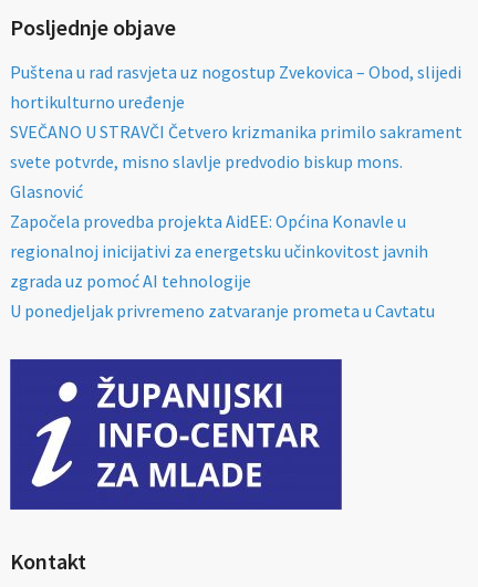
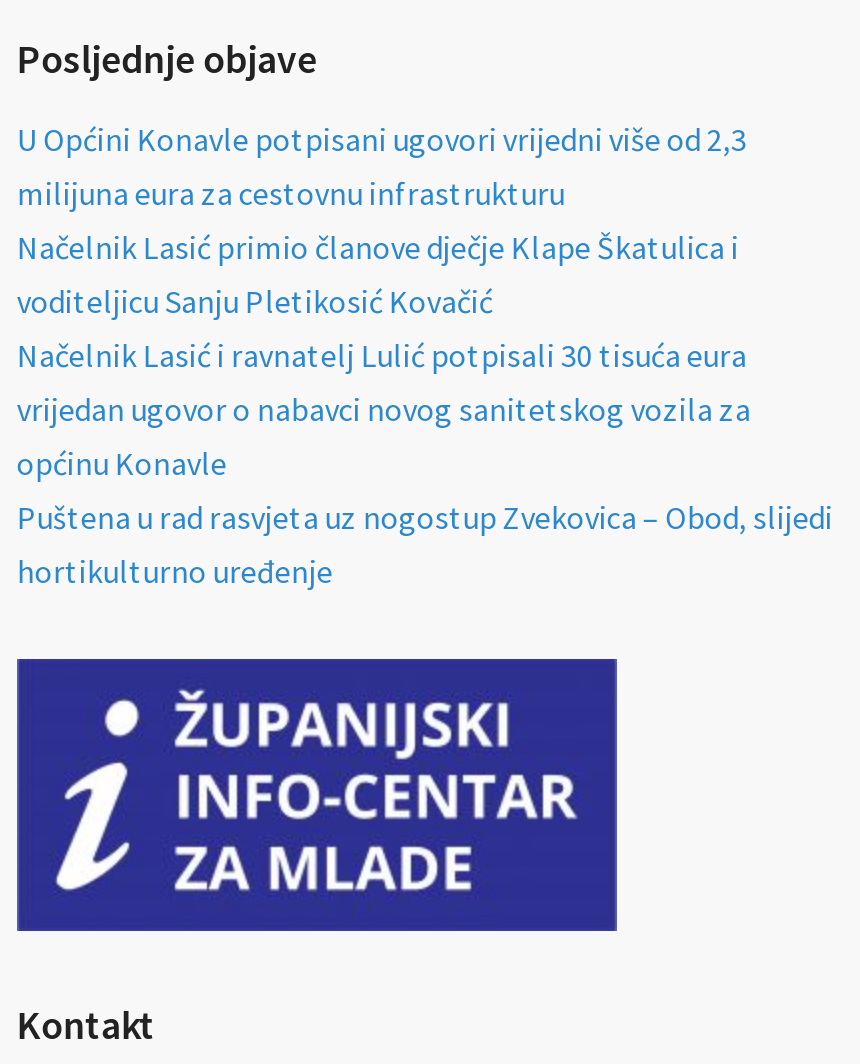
+ U Općini Konavle potpisani ugovori vrijedni više od 2,3
+ milijuna eura za cestovnu infrastrukturu
+ Načelnik Lasić primio članove dječje Klape Škatulica i
+ voditeljicu Sanju Pletikosić Kovačić
+ Načelnik Lasić i ravnatelj Lulić potpisali 30 tisuća eura
+ vrijedan ugovor o nabavci novog sanitetskog vozila za
+ općinu Konavle

moved down: Puštena u rad rasvjeta uz nogostup Zvekovica – Obod, slijedi | hortikulturno uređenje

- SVEČANO U STRAVČI Četvero krizmanika primilo sakrament
- svete potvrde, misno slavlje predvodio biskup mons.
- Glasnović
- Započela provedba projekta AidEE: Općina Konavle u
- regionalnoj inicijativi za energetsku učinkovitost javnih
- zgrada uz pomoć AI tehnologije
- U ponedjeljak privremeno zatvaranje prometa u Cavtatu
